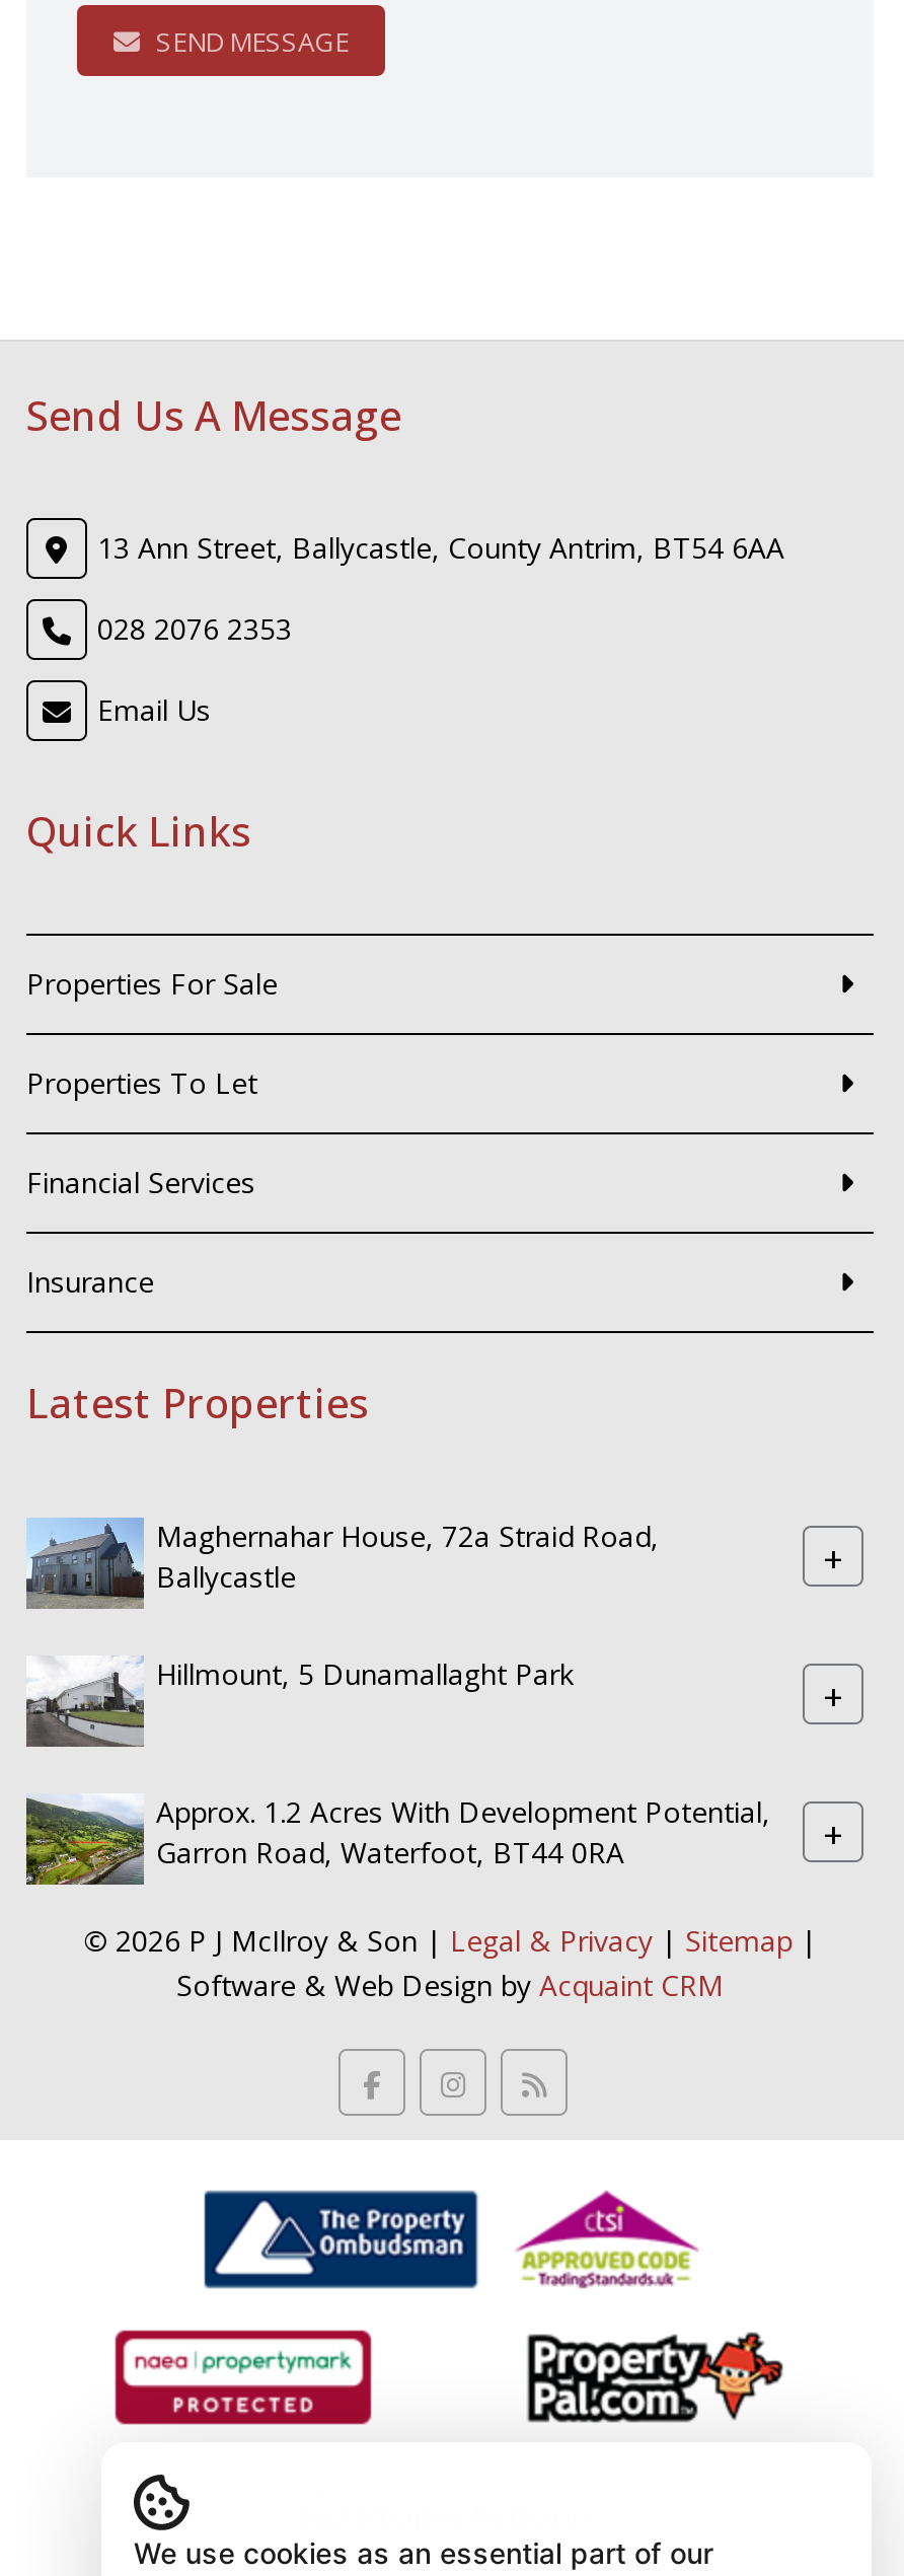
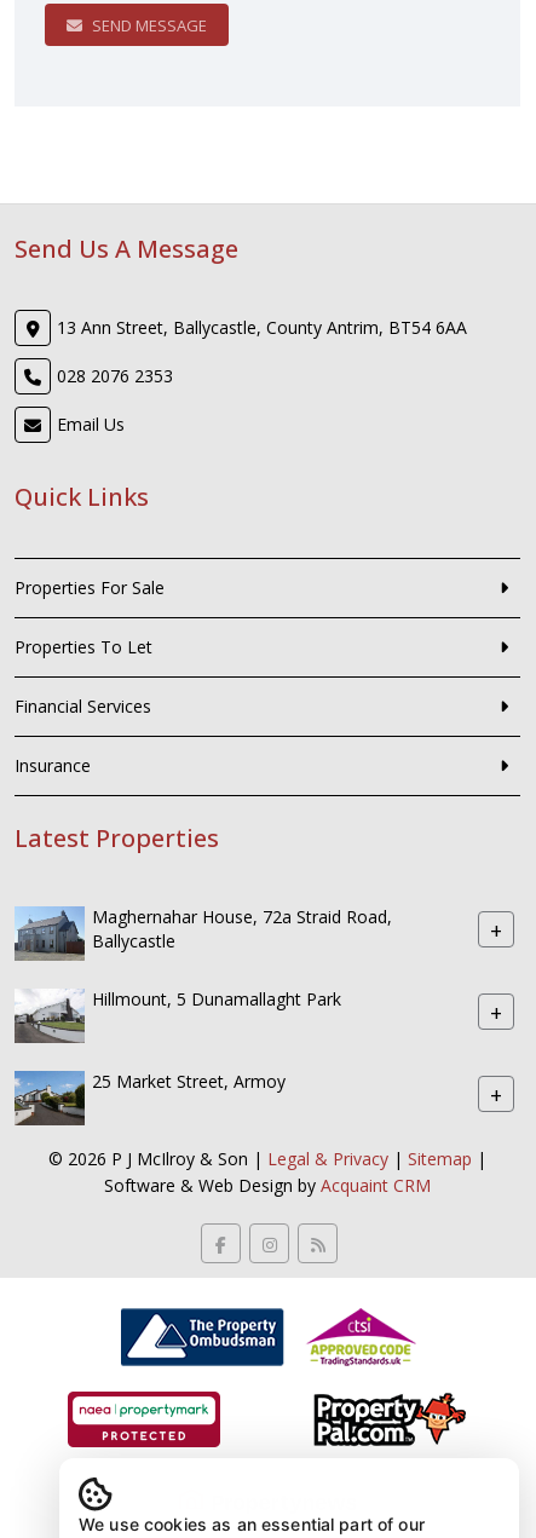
- [image]
- Approx. 1.2 Acres With Development Potential,
- Garron Road, Waterfoot, BT44 0RA
+ [image]
+ 25 Market Street, Armoy
